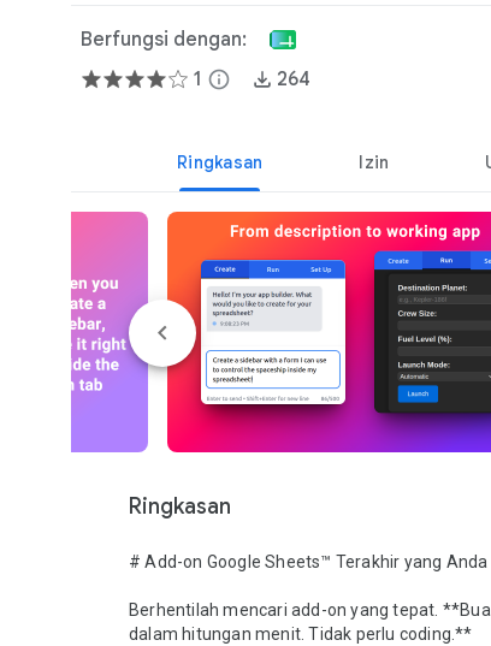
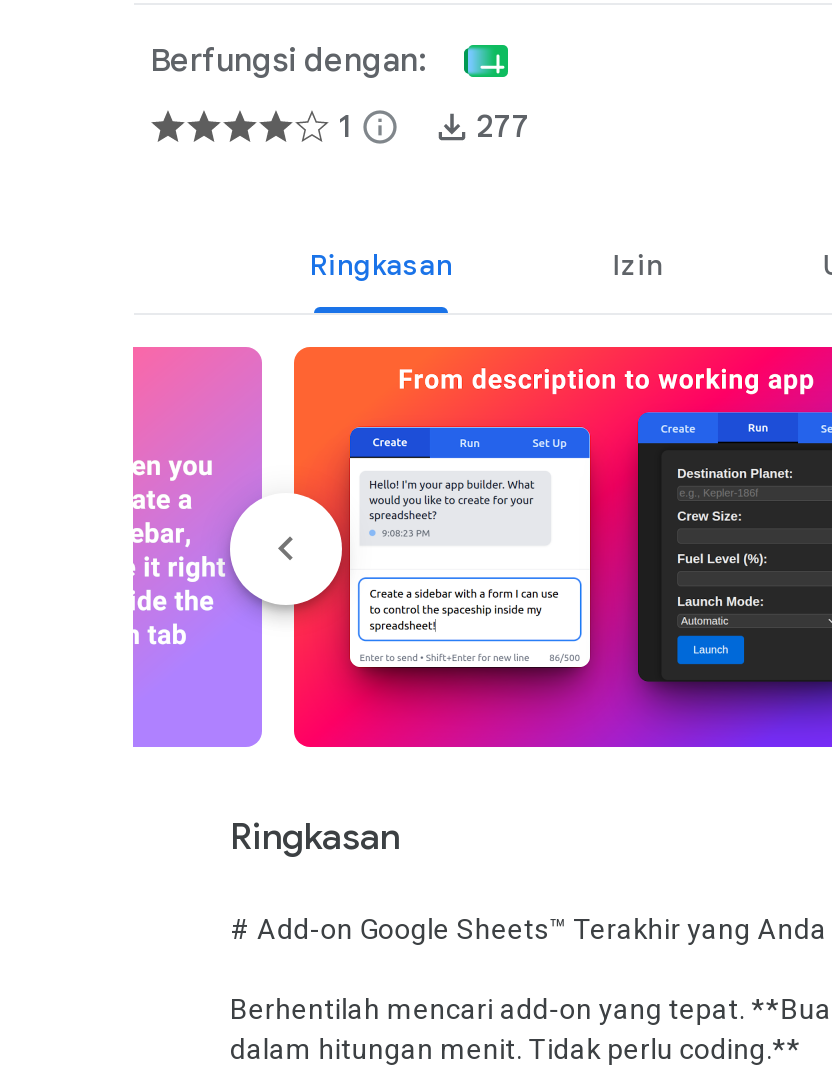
- 264
+ 277
